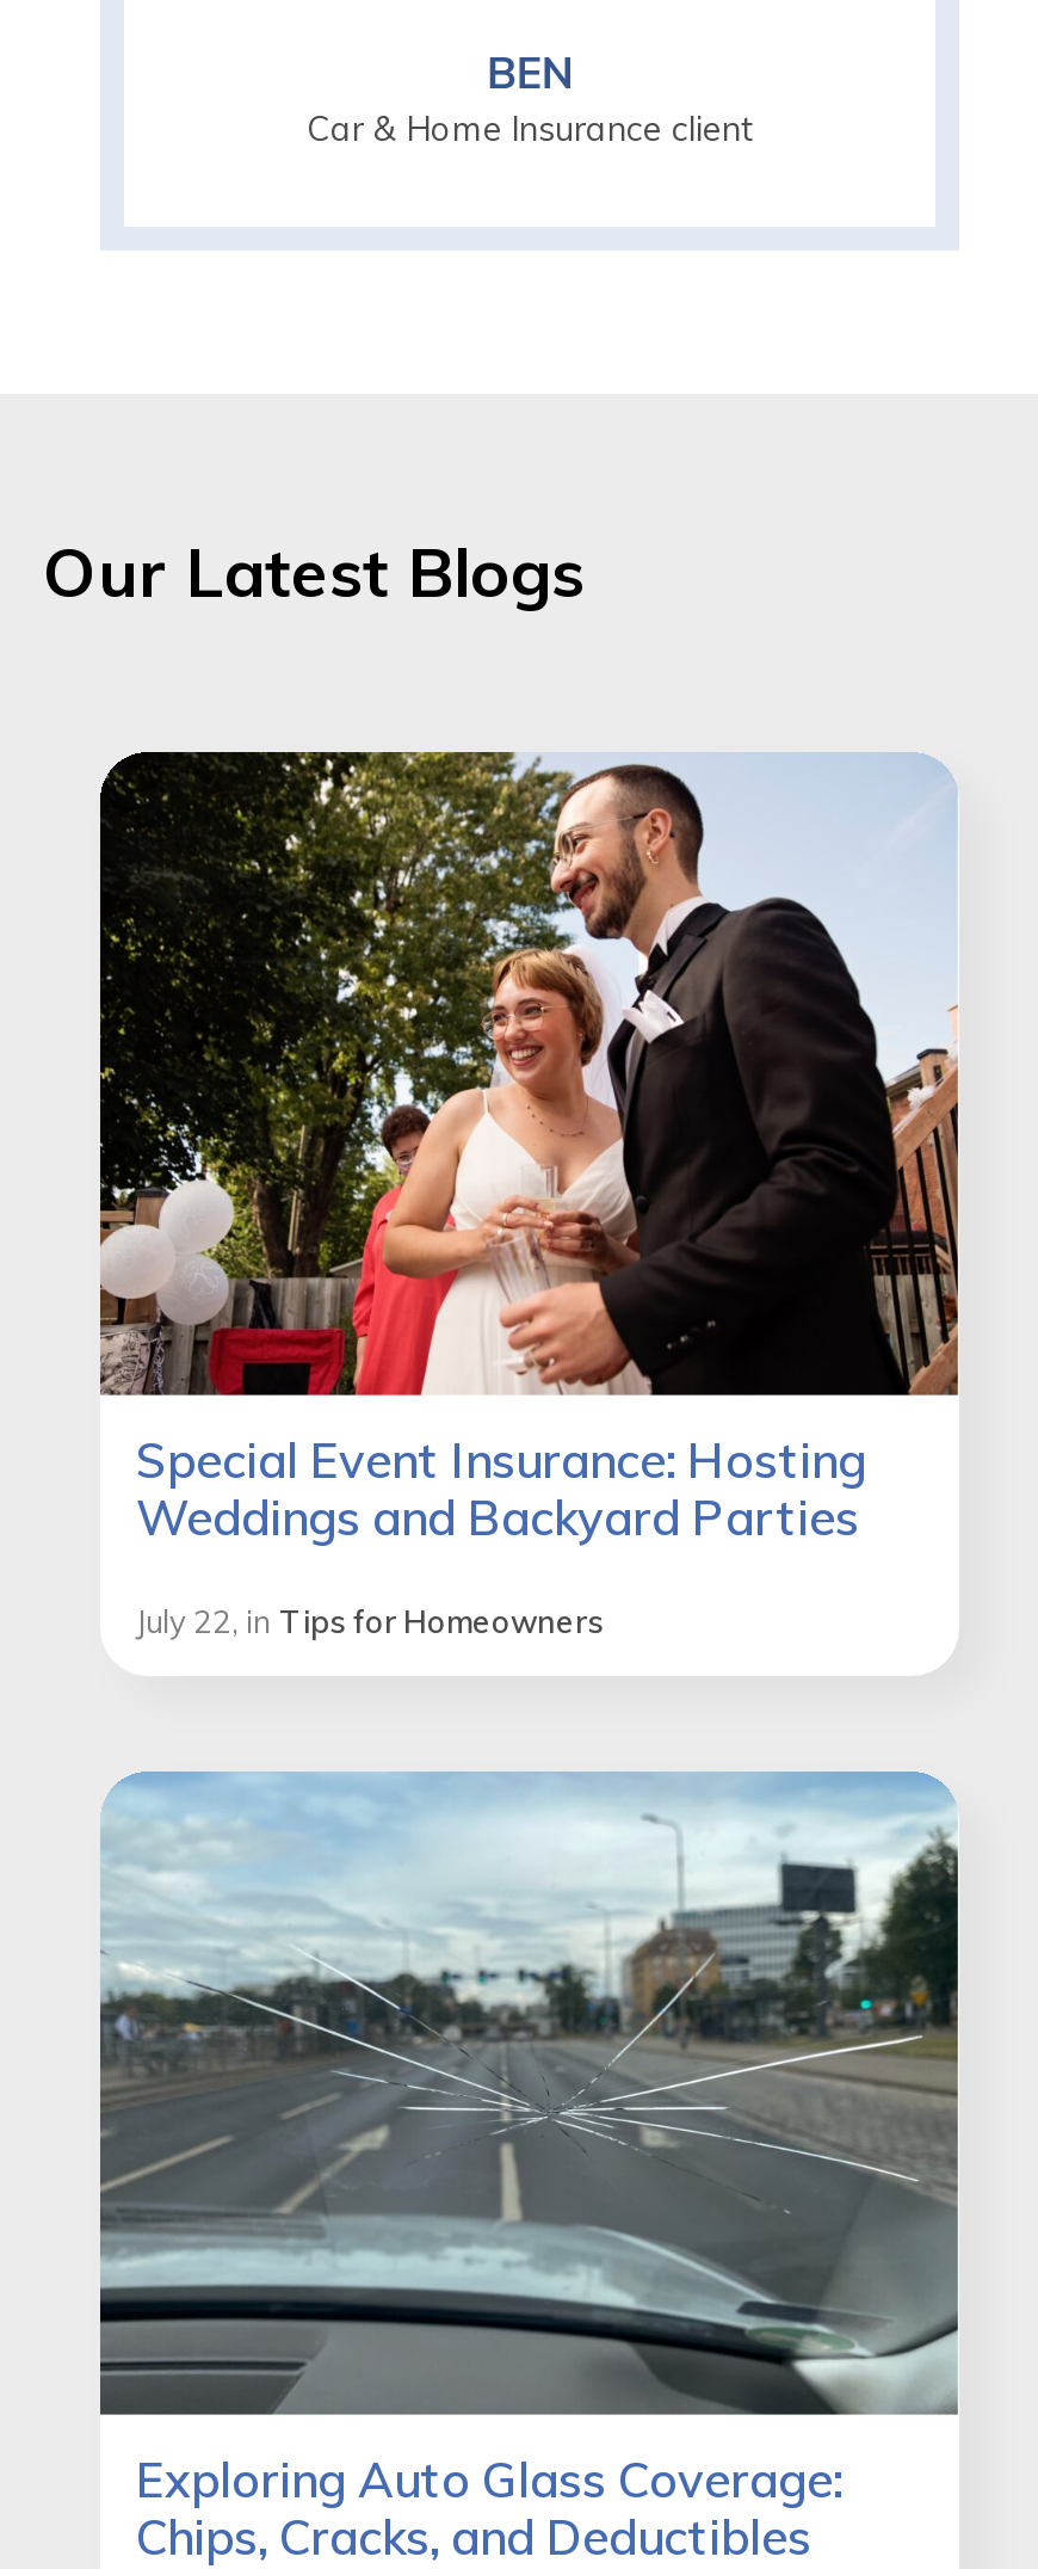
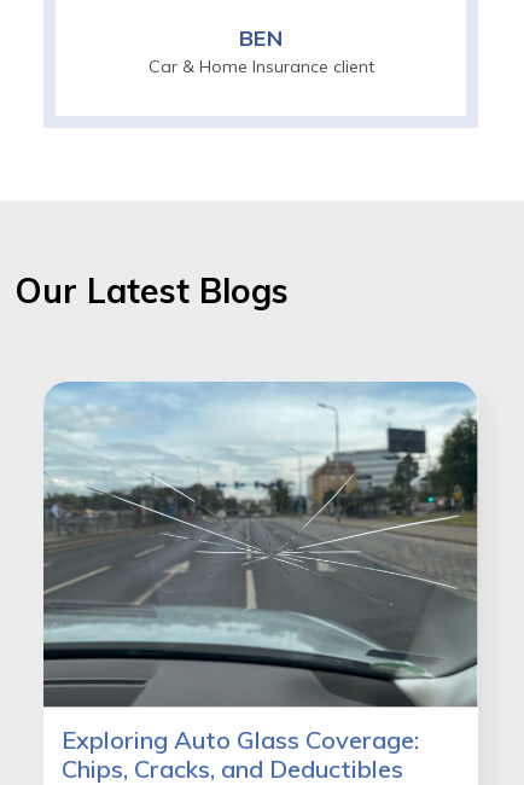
- [image]
- Special Event Insurance: Hosting
- Weddings and Backyard Parties
- July 22, in Tips for Homeowners
